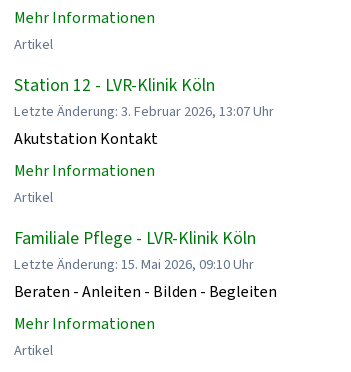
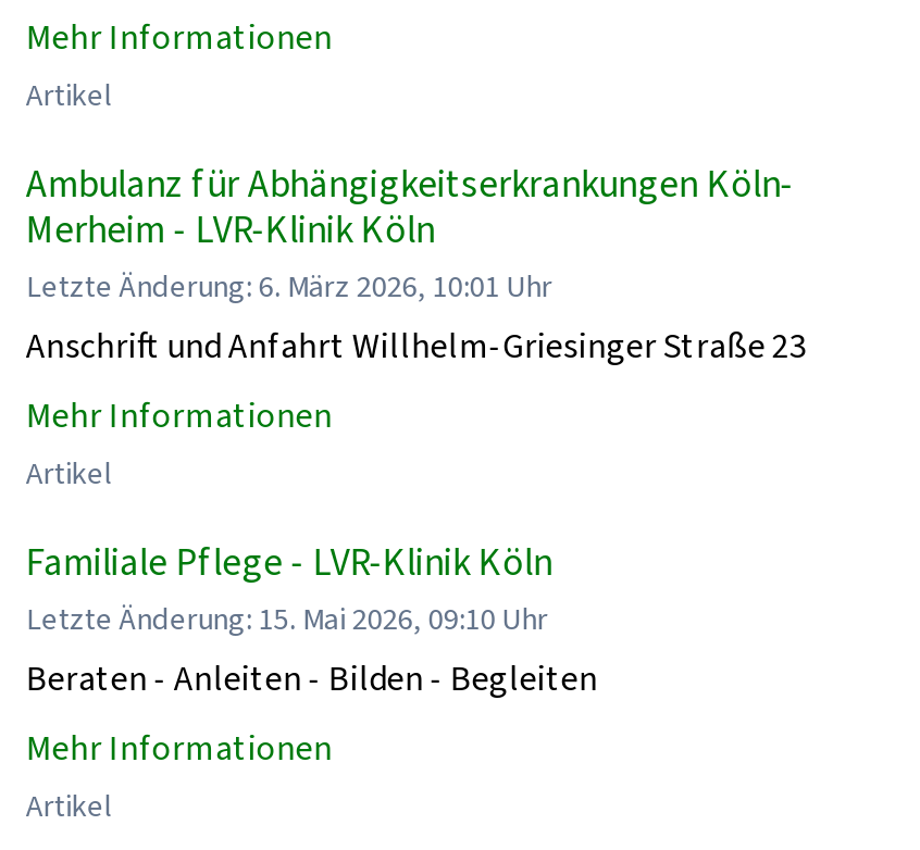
- Station 12 - LVR-Klinik Köln
- Letzte Änderung: 3. Februar 2026, 13:07 Uhr
- Akutstation Kontakt
+ Ambulanz für Abhängigkeitserkrankungen Köln-
+ Merheim - LVR-Klinik Köln
+ Letzte Änderung: 6. März 2026, 10:01 Uhr
+ Anschrift und Anfahrt Willhelm-Griesinger Straße 23
